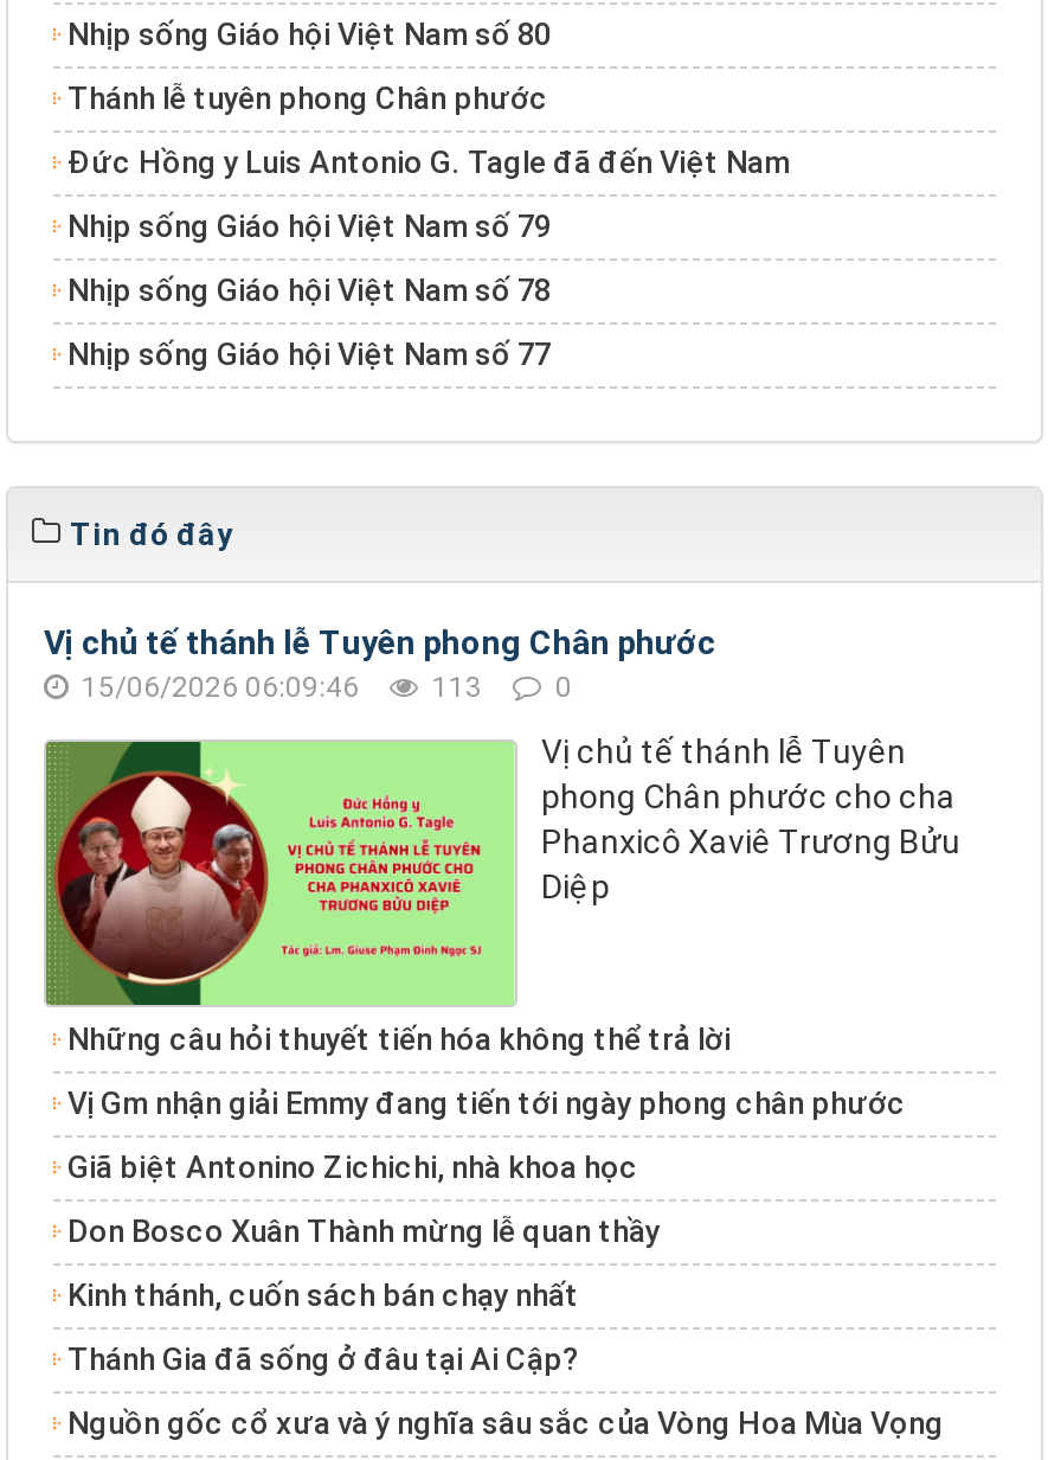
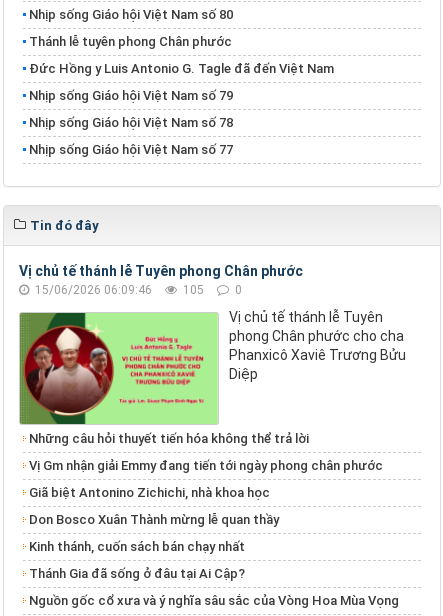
- 15/06/2026 06:09:46 113 0
+ 15/06/2026 06:09:46 105 0
